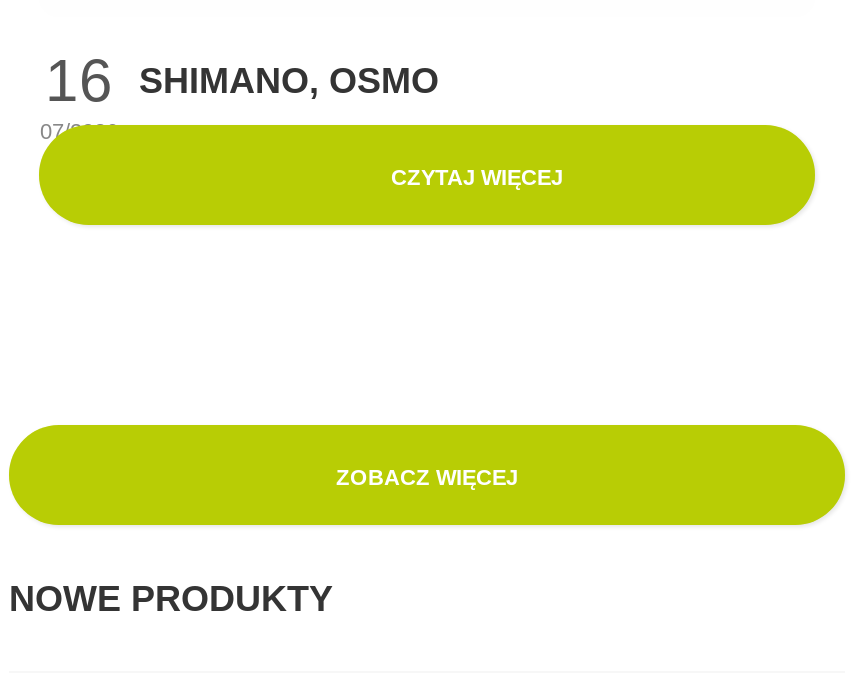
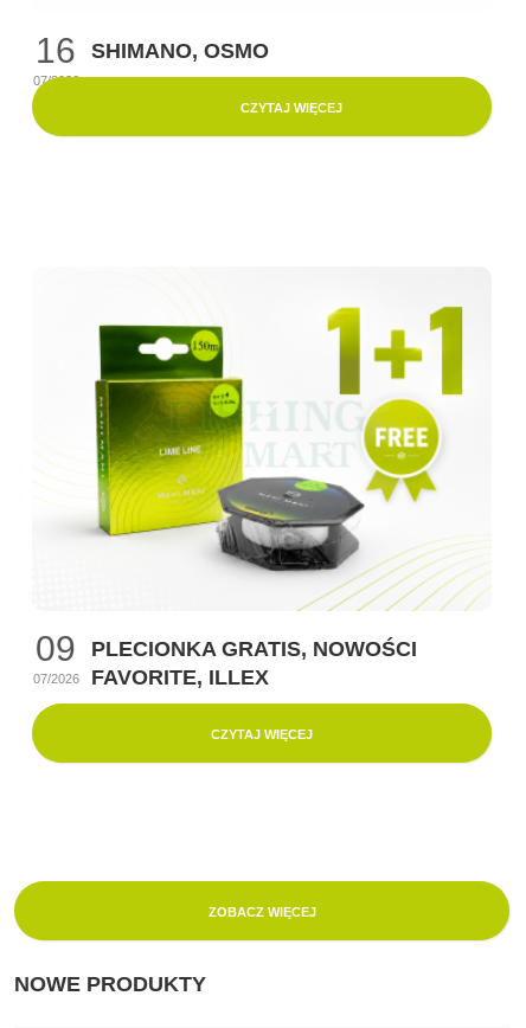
+ [image]
+ 09
+ 07/2026

+ PLECIONKA GRATIS, NOWOŚCI
+ FAVORITE, ILLEX
+ CZYTAJ WIĘCEJ
